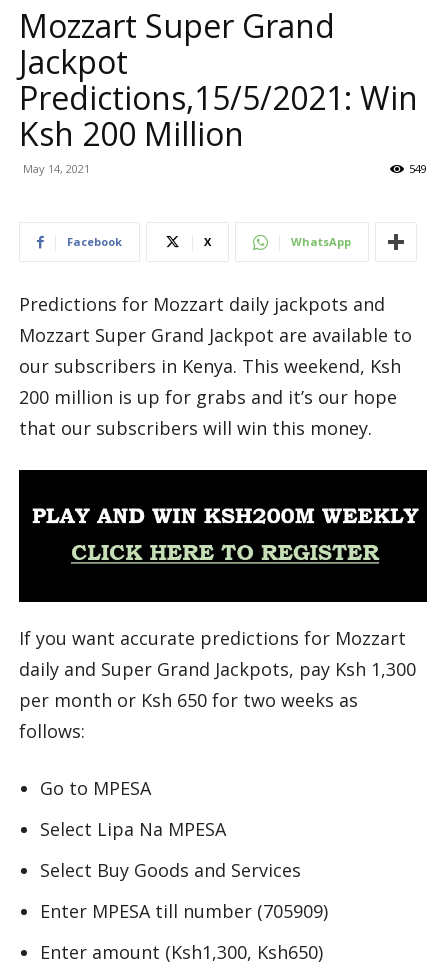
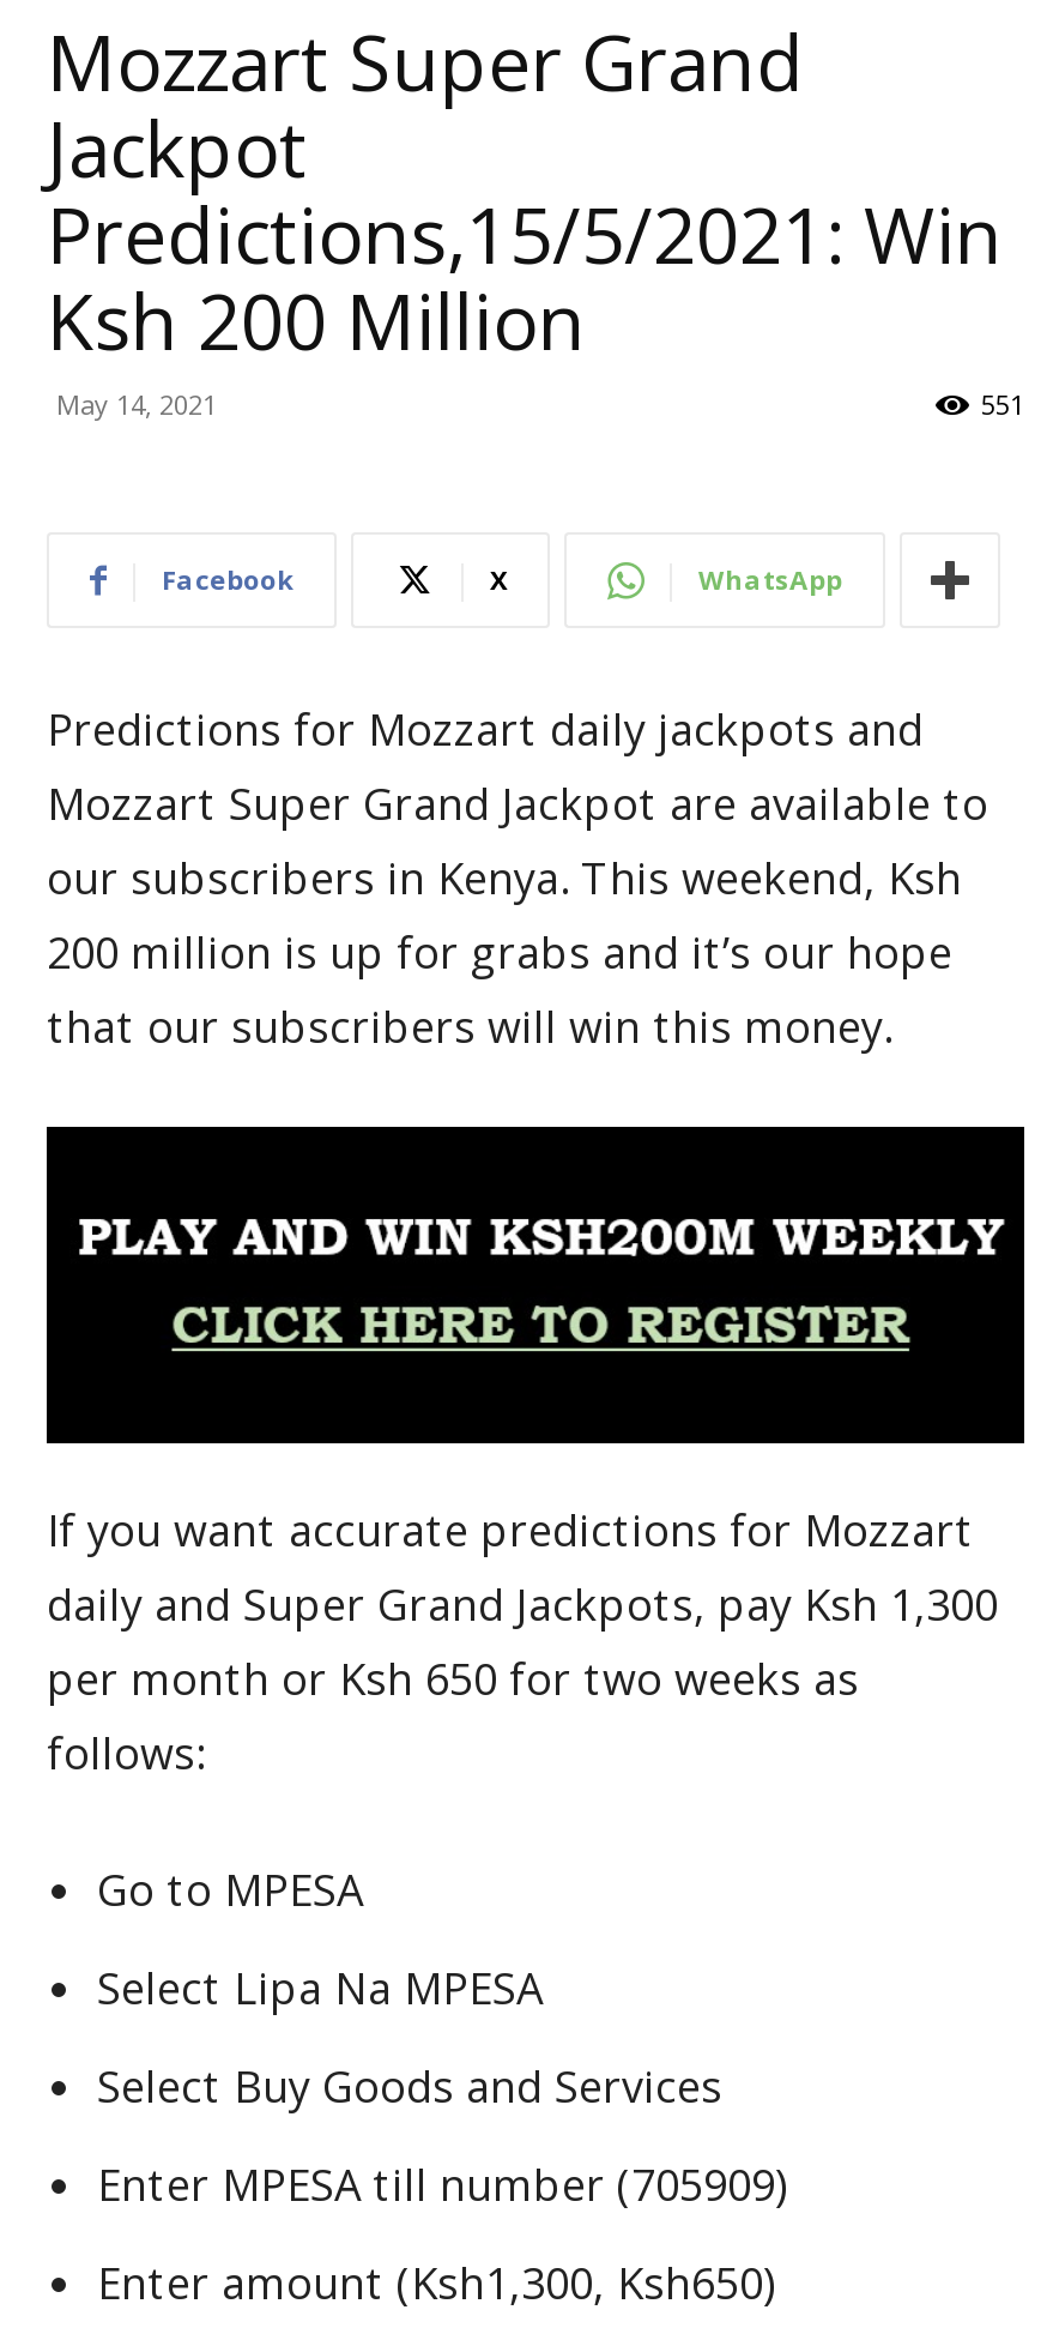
- 549
+ 551
